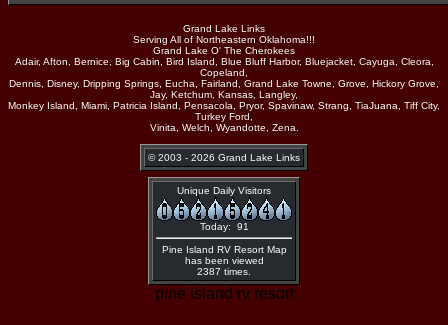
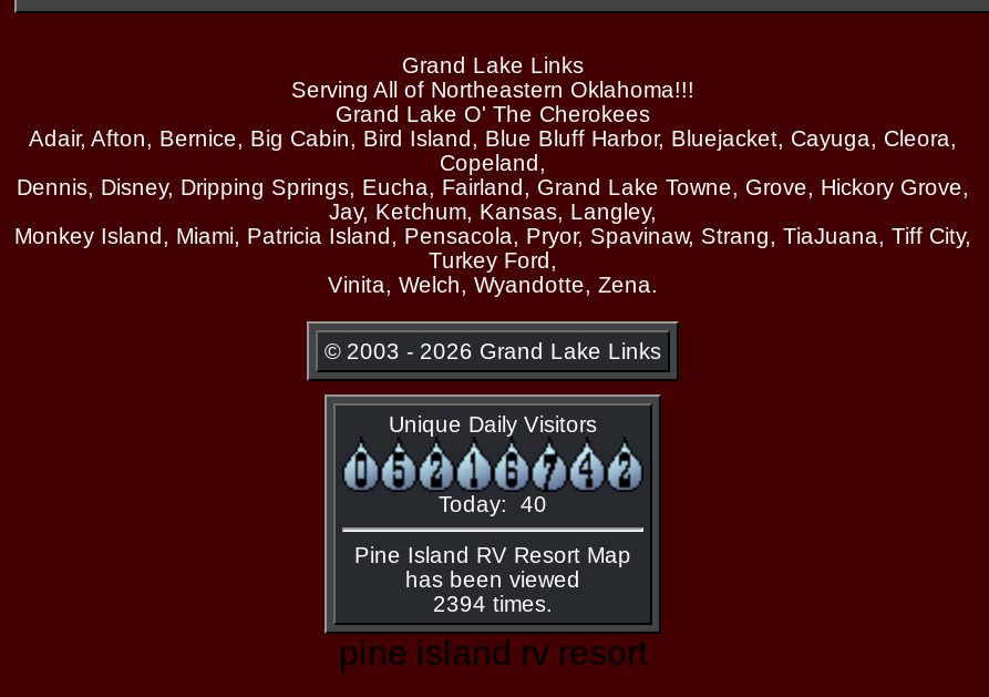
- Today: 91
+ Today: 40

- 2387 times.
+ 2394 times.
